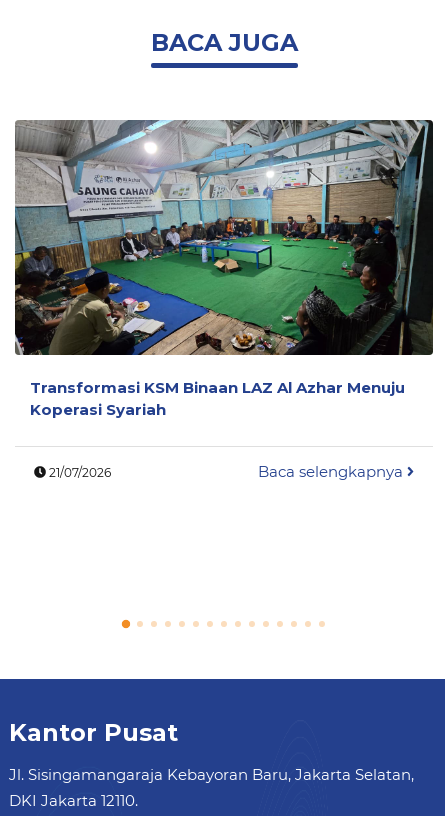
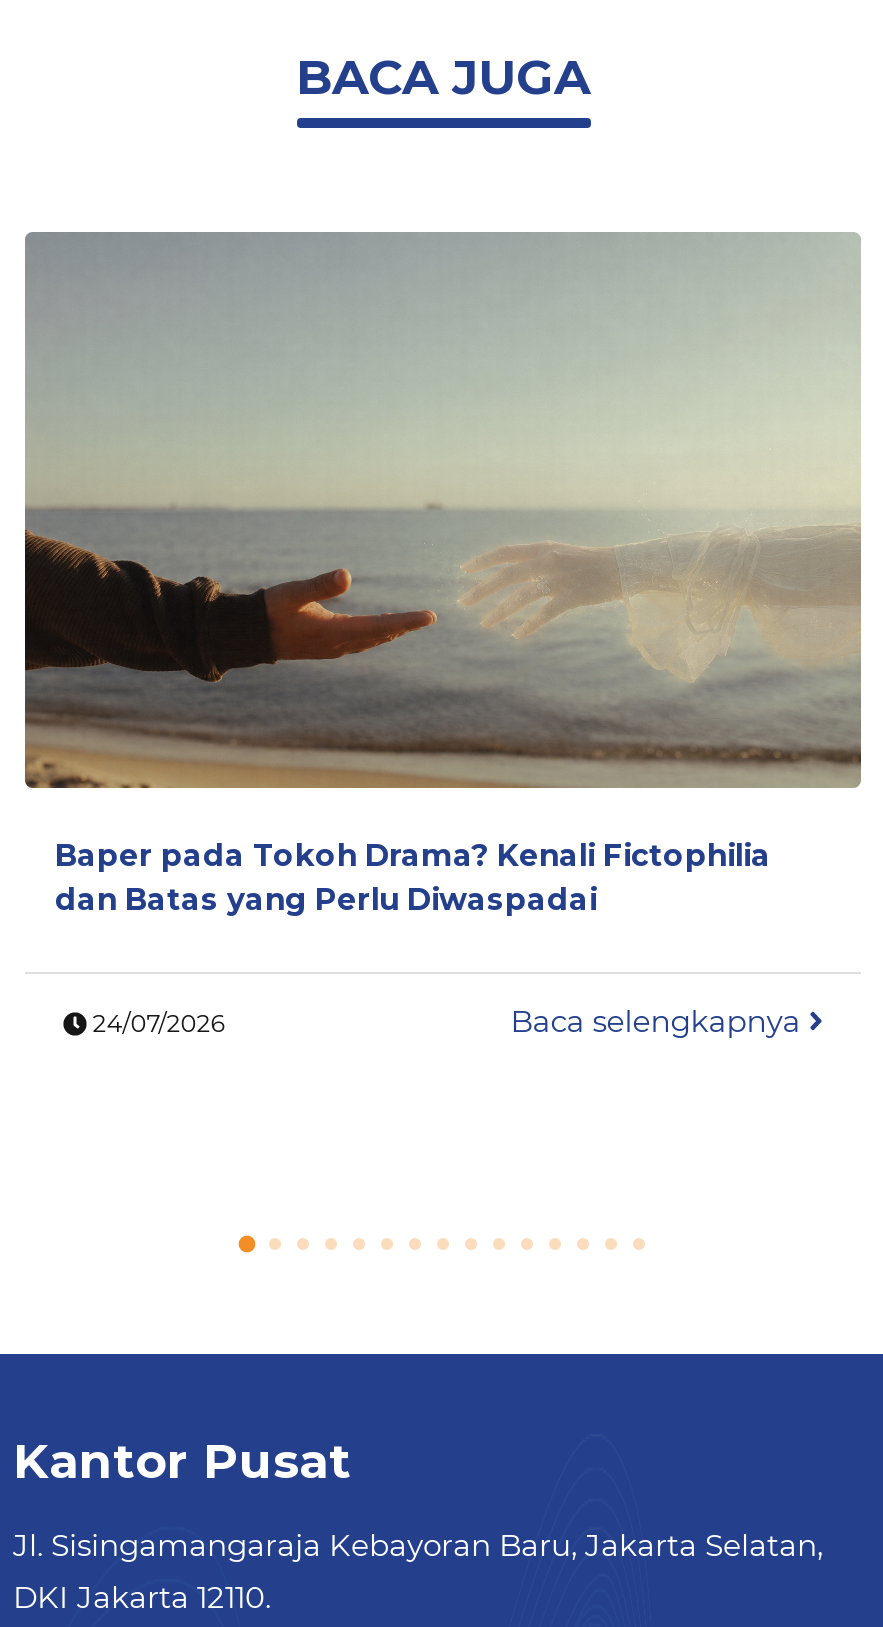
- [image]
- Transformasi KSM Binaan LAZ Al Azhar Menuju
- Koperasi Syariah
+ [image]
+ Baper pada Tokoh Drama? Kenali Fictophilia
+ dan Batas yang Perlu Diwaspadai

- 21/07/2026
+ 24/07/2026

moved down: Baca selengkapnya
